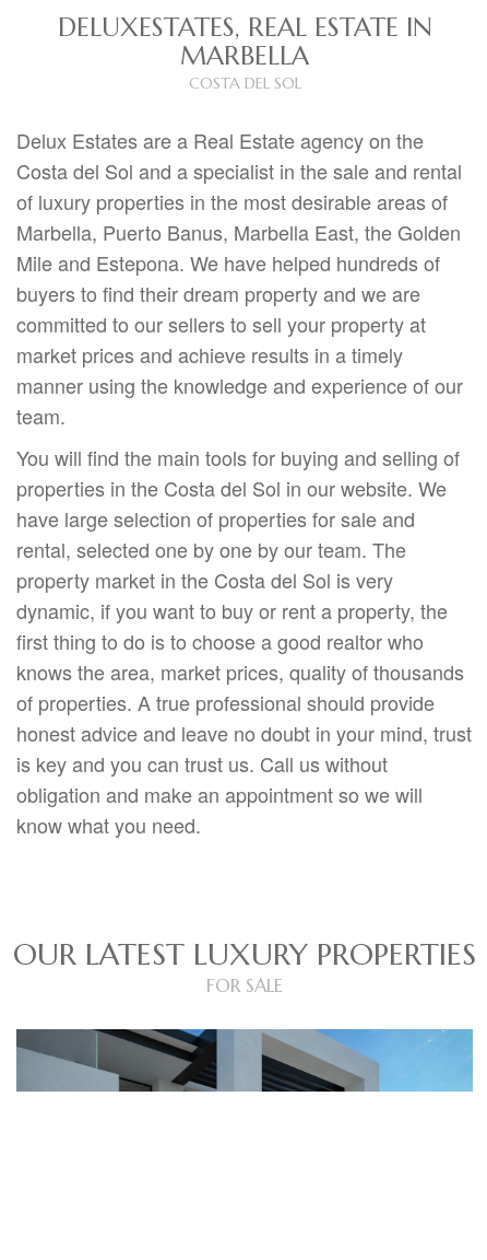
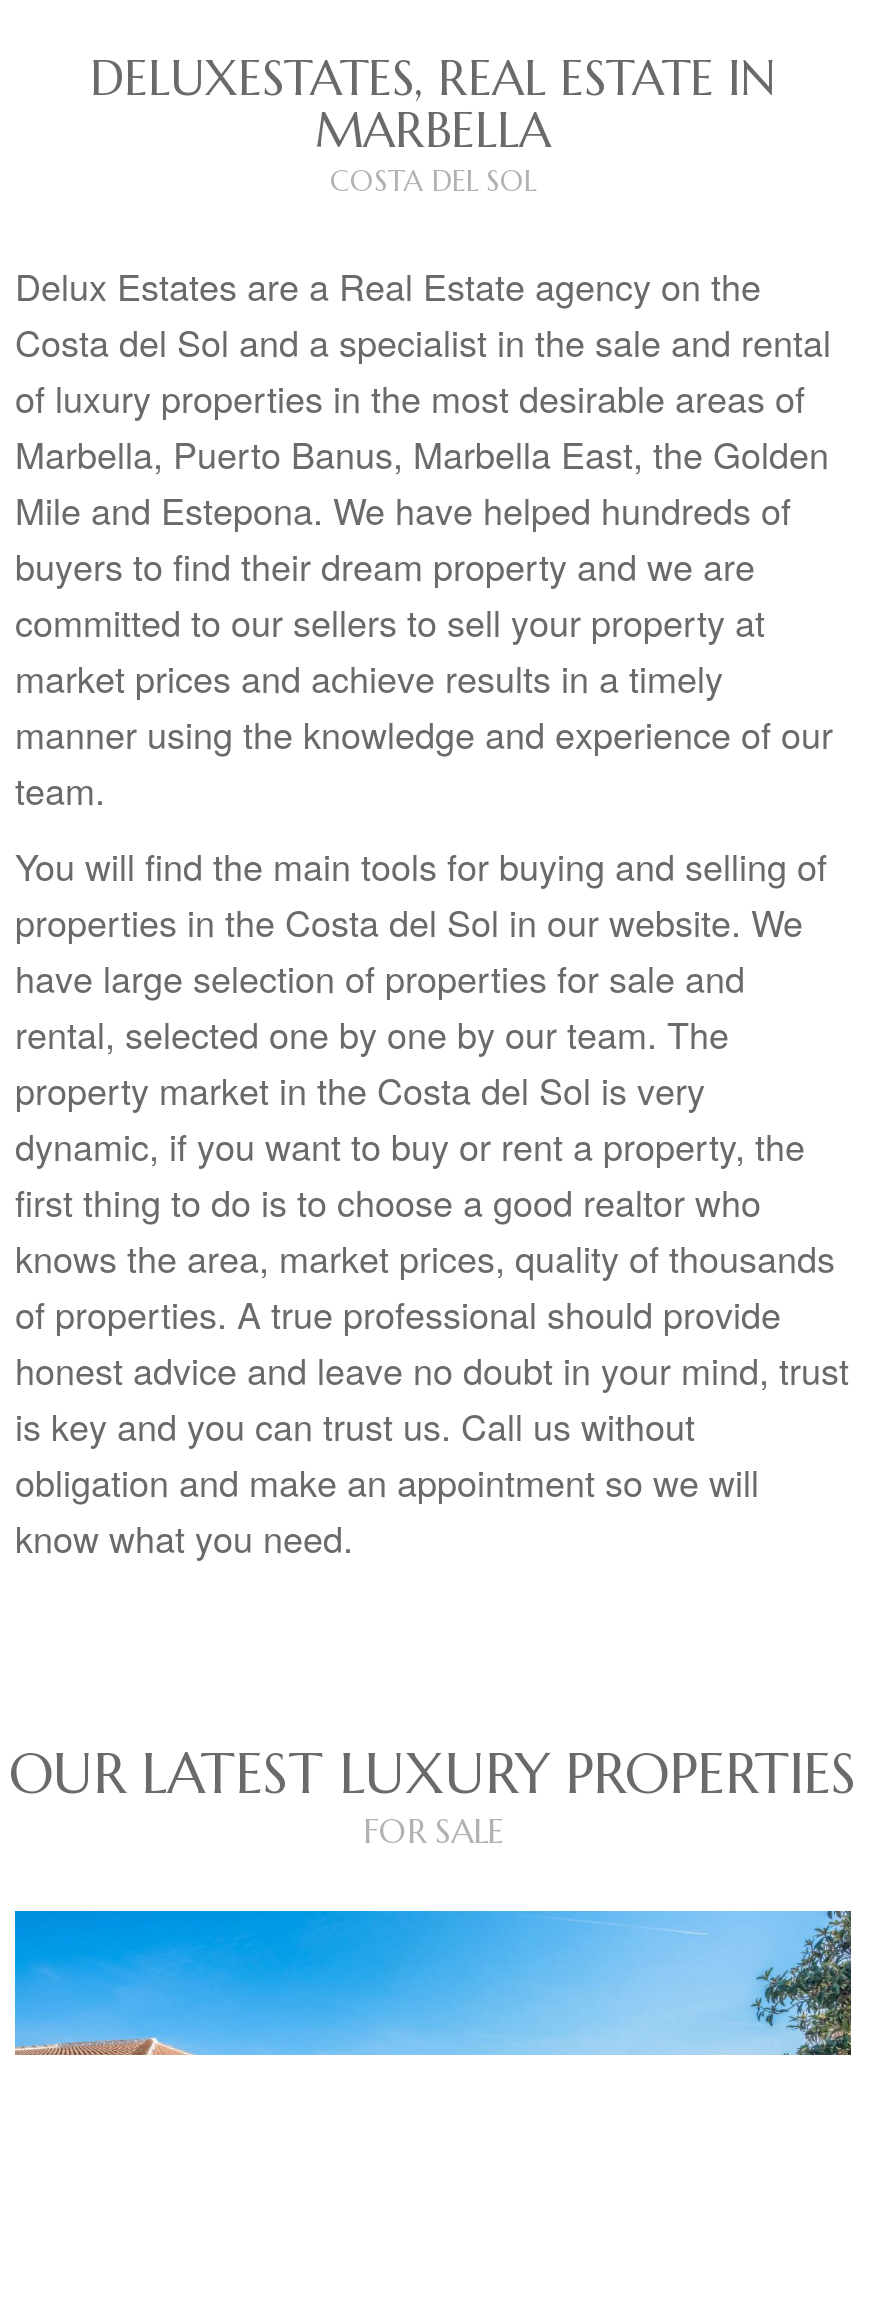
- [image]
+ [image]
